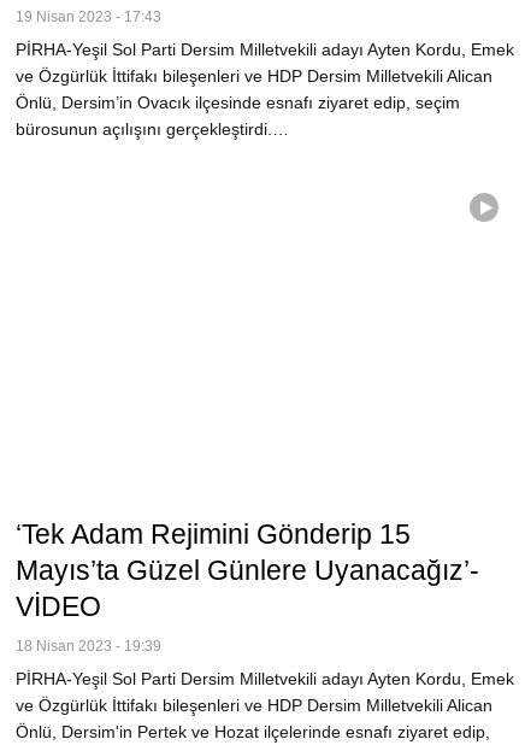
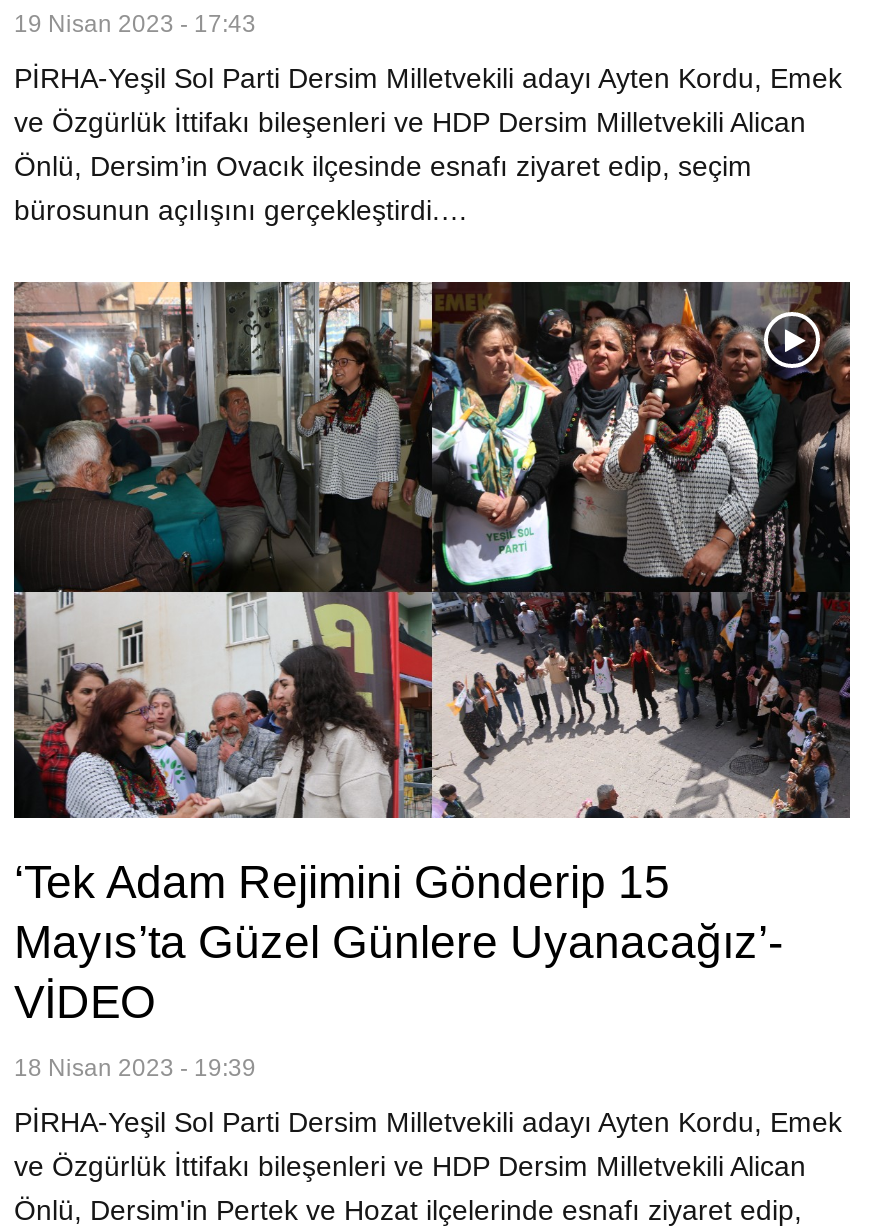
+ [image]
